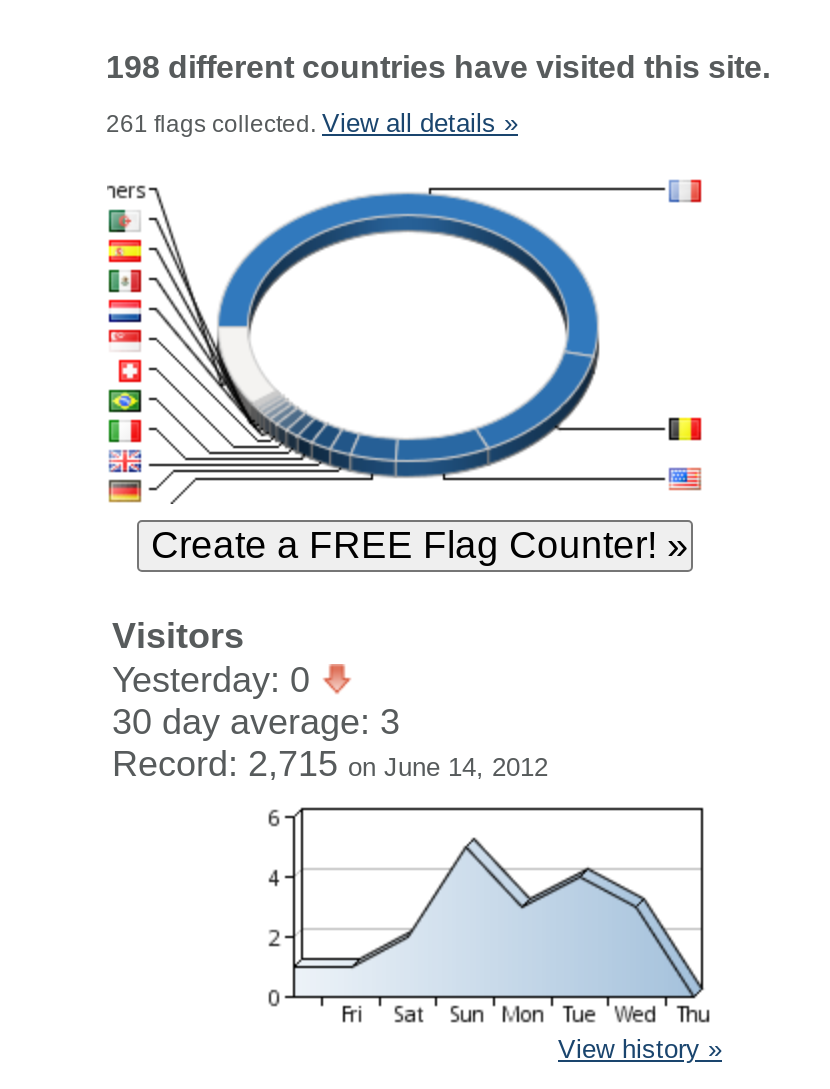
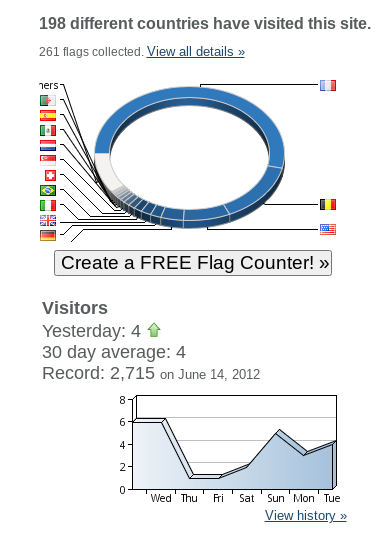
- Yesterday: 0
+ Yesterday: 4

- 30 day average: 3
+ 30 day average: 4

- [image]
+ [image]
